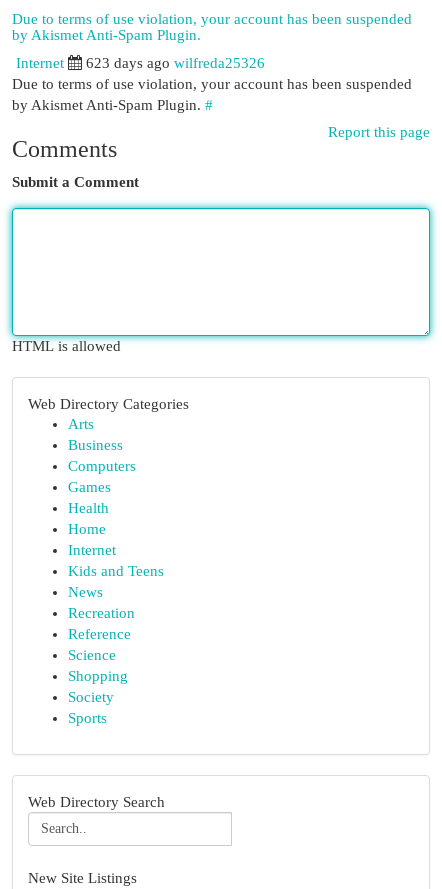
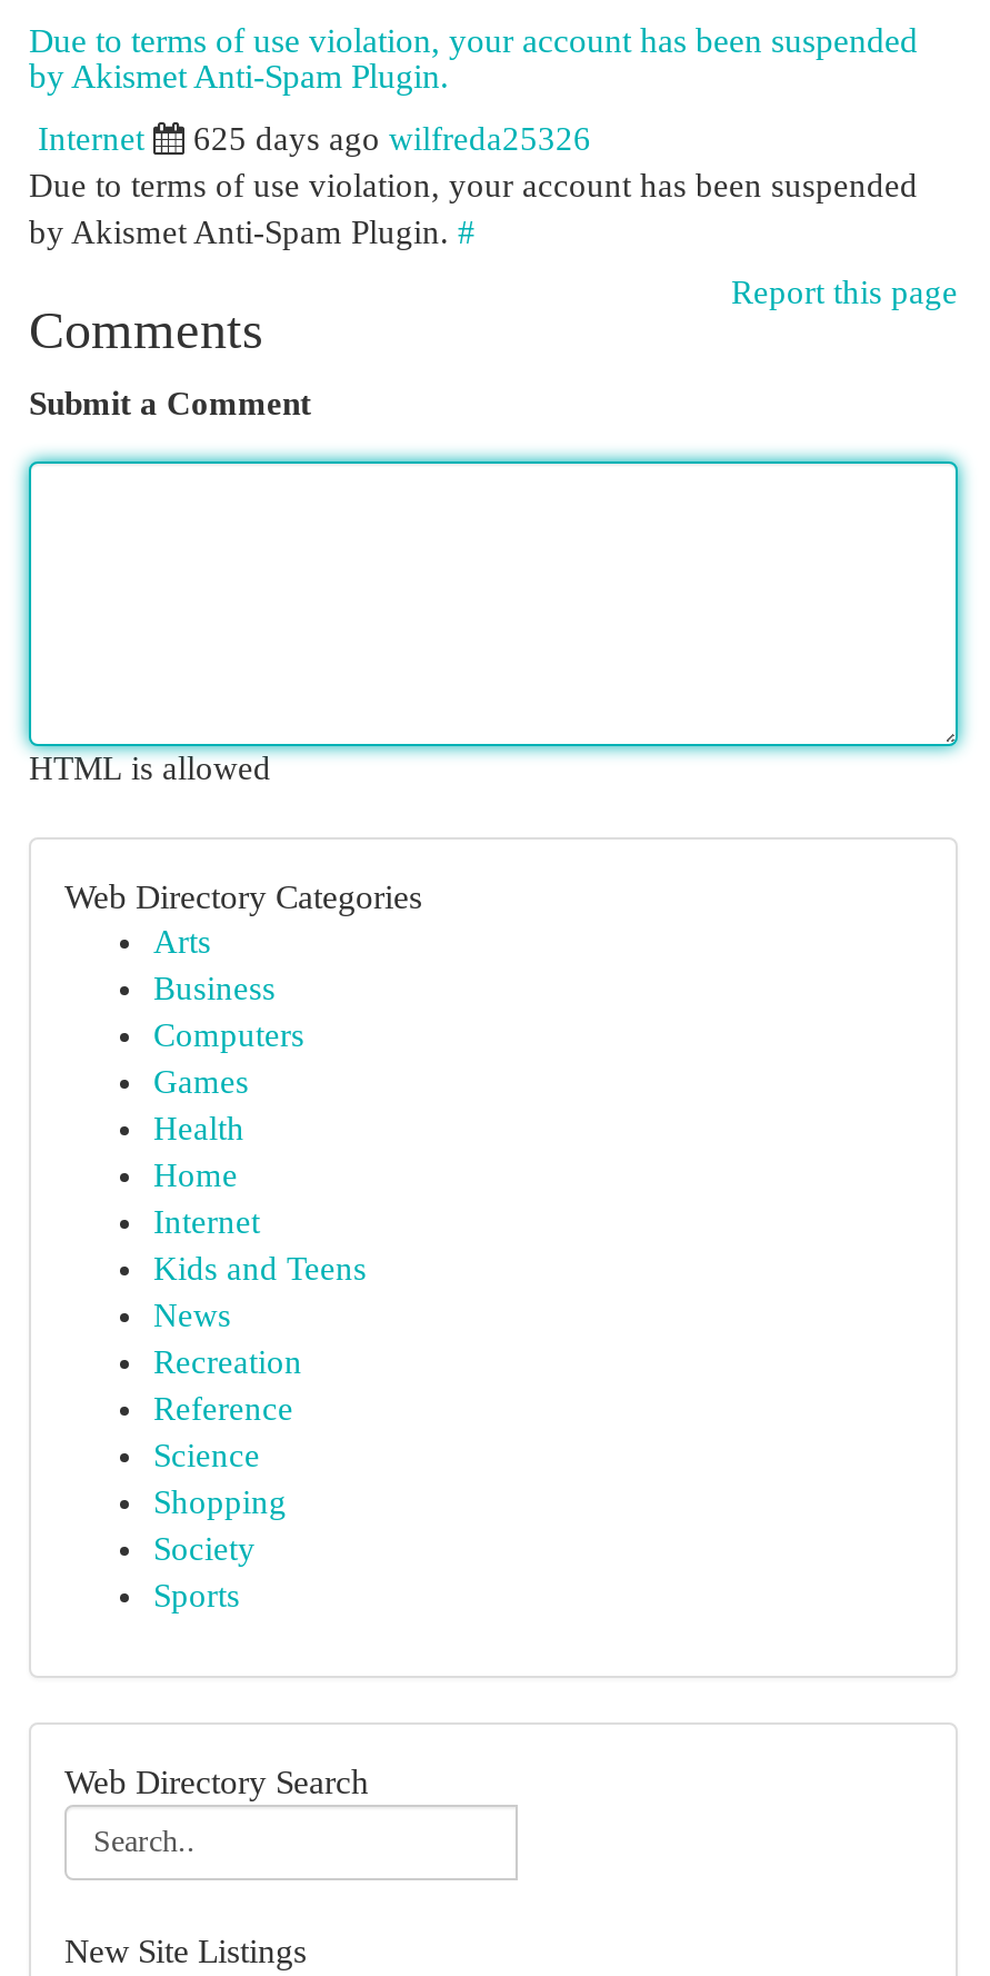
- 623 days ago wilfreda25326
+ 625 days ago wilfreda25326
